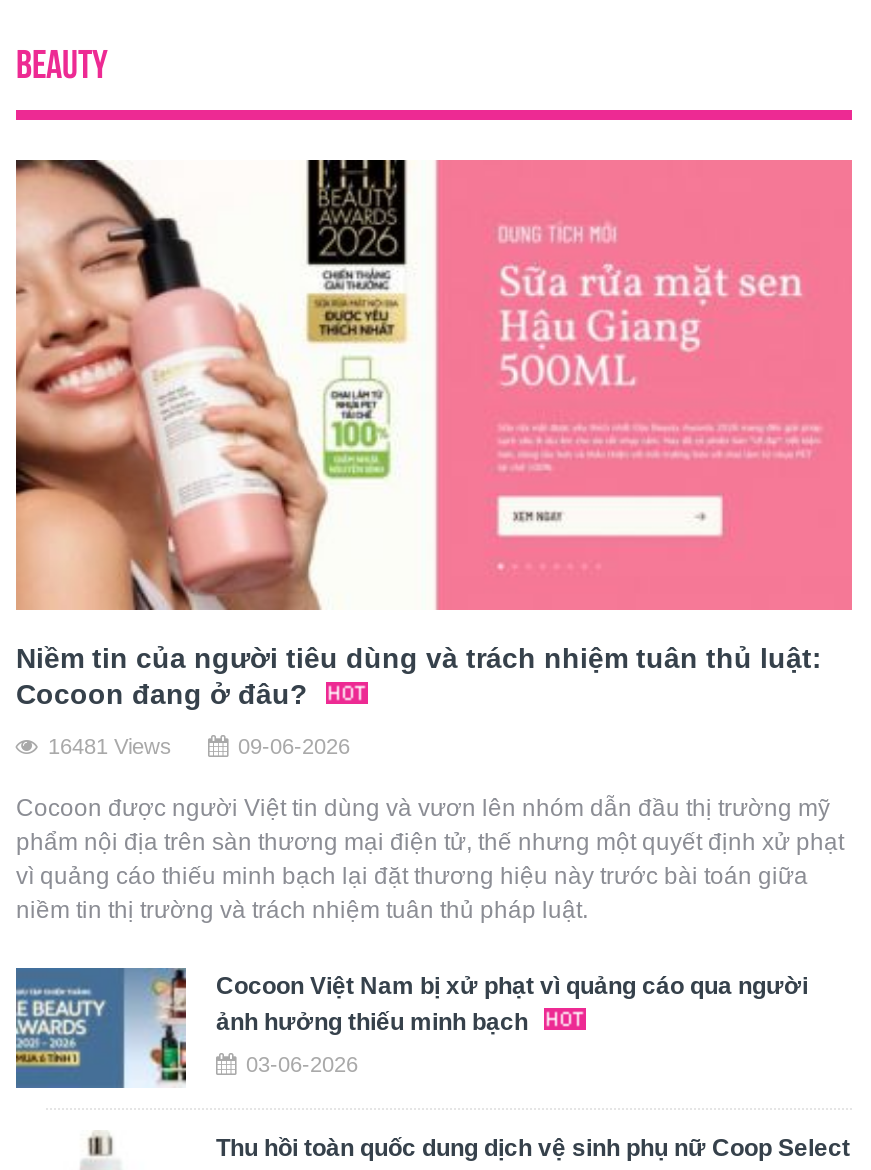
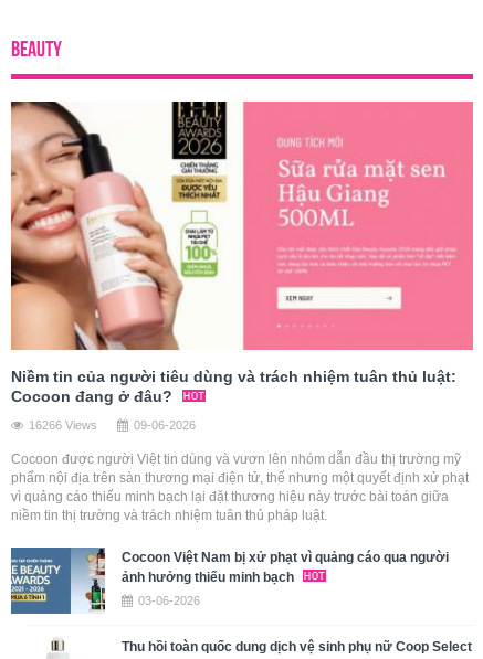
- 16481 Views
+ 16266 Views
